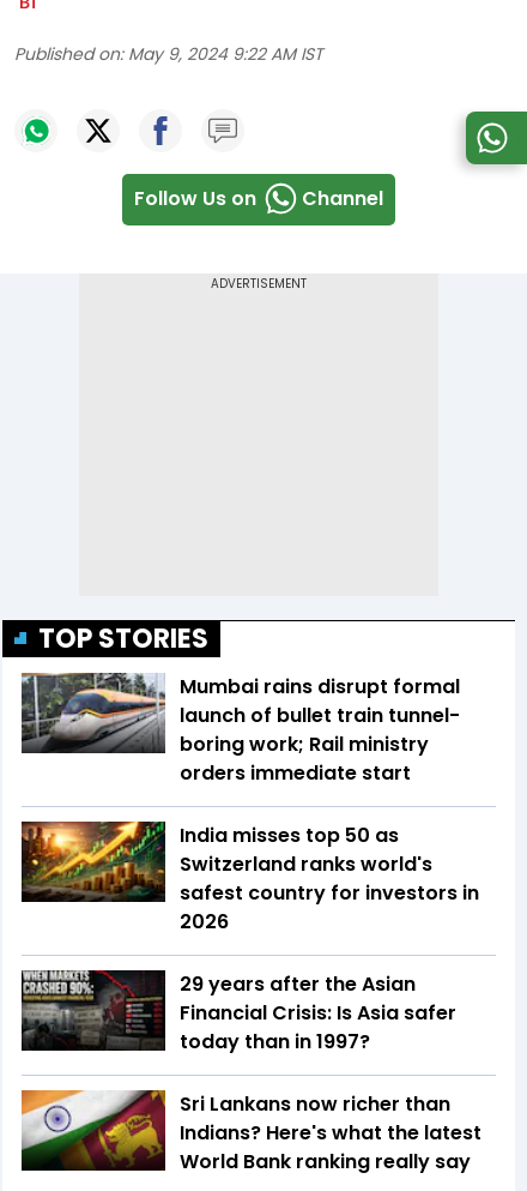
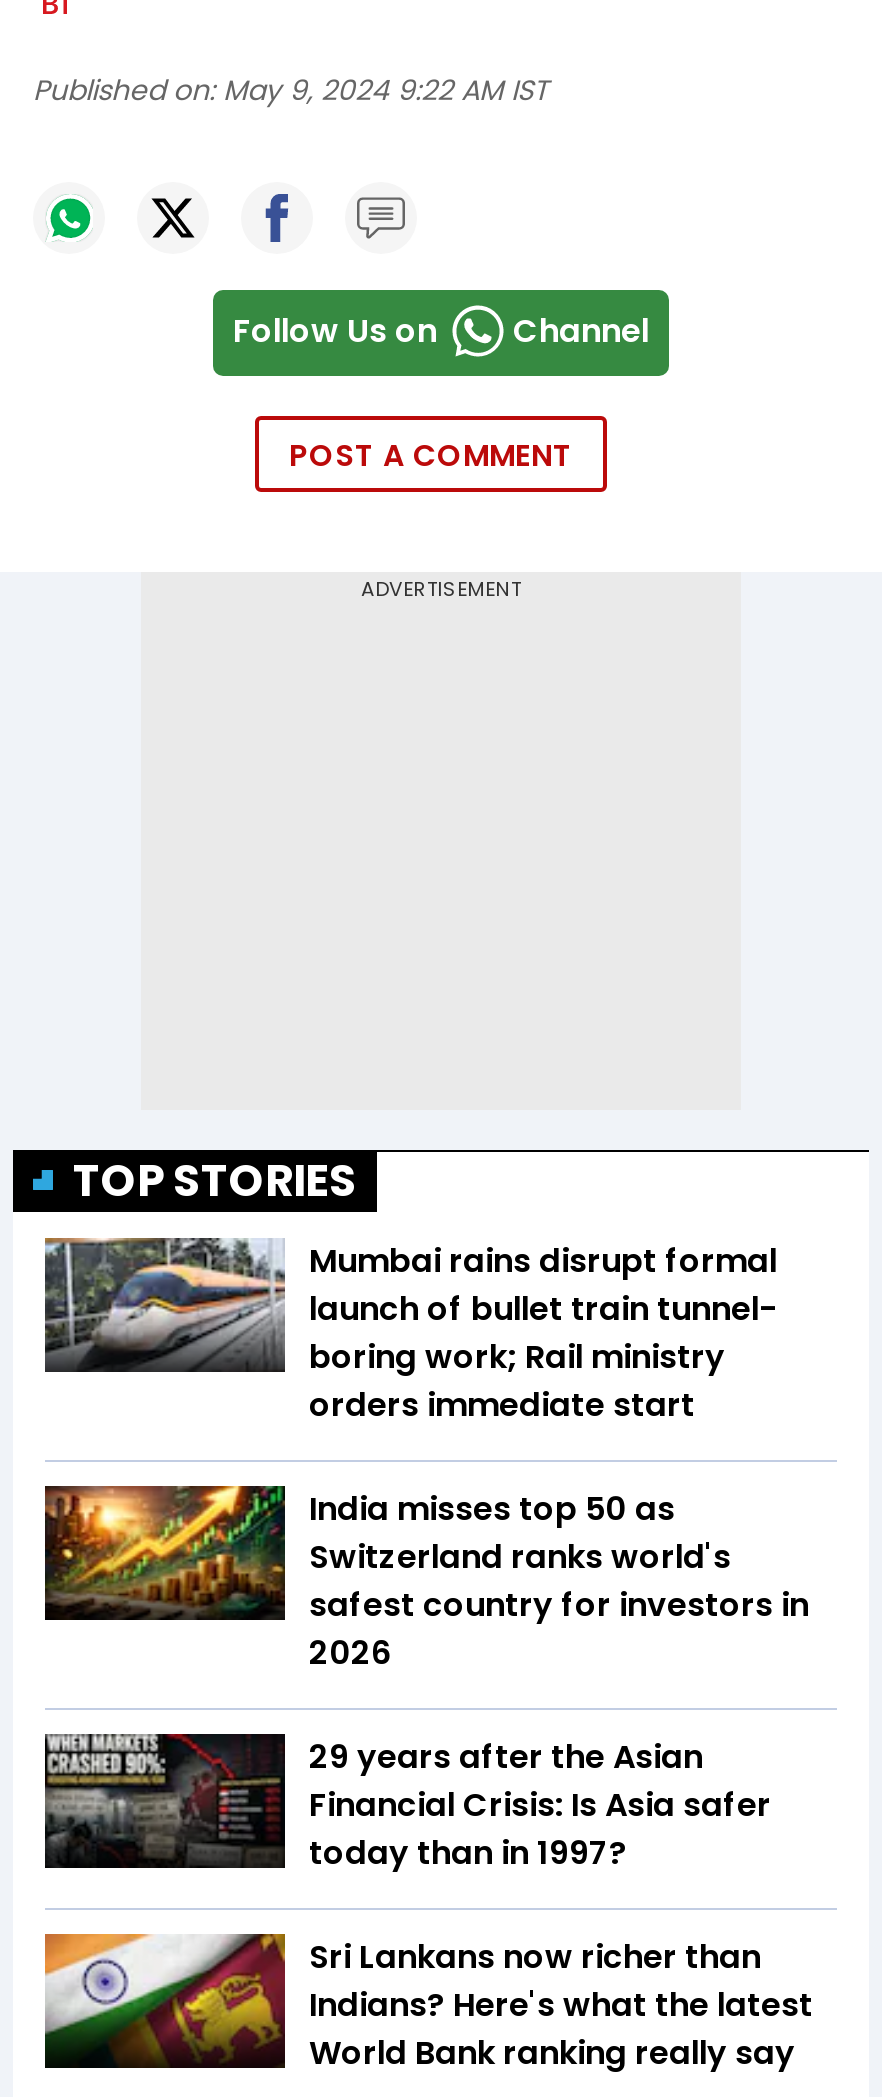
- [image]

+ POST A COMMENT
